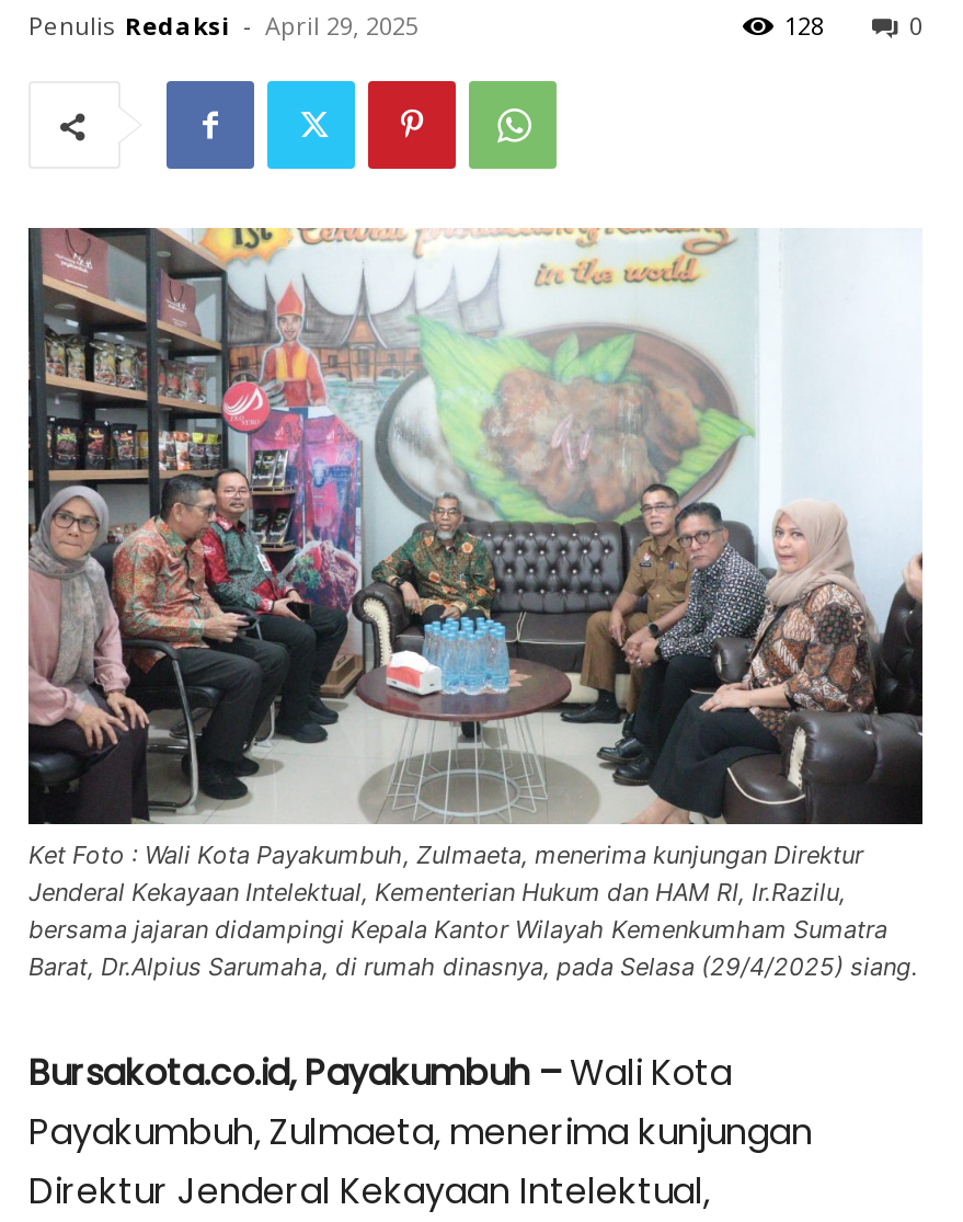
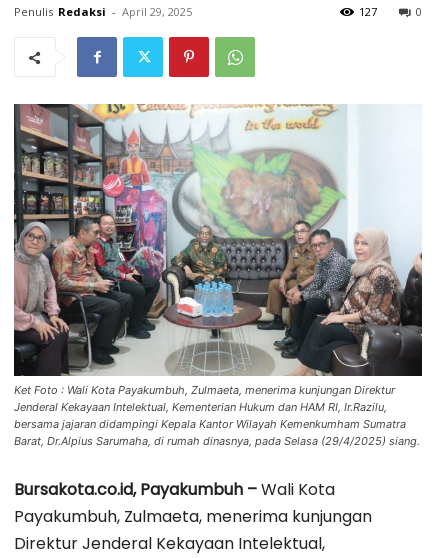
- 128
+ 127
